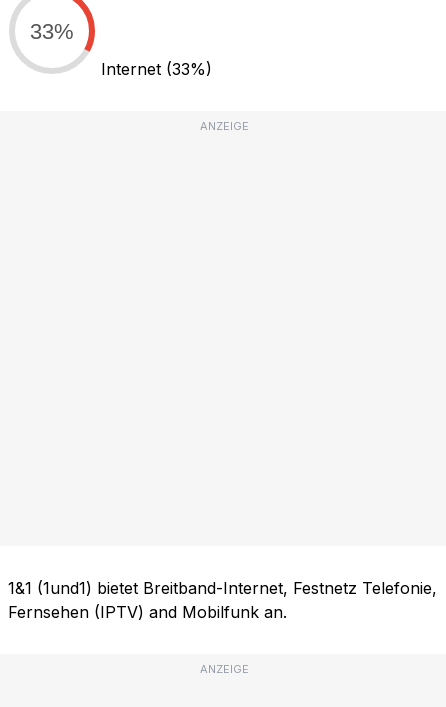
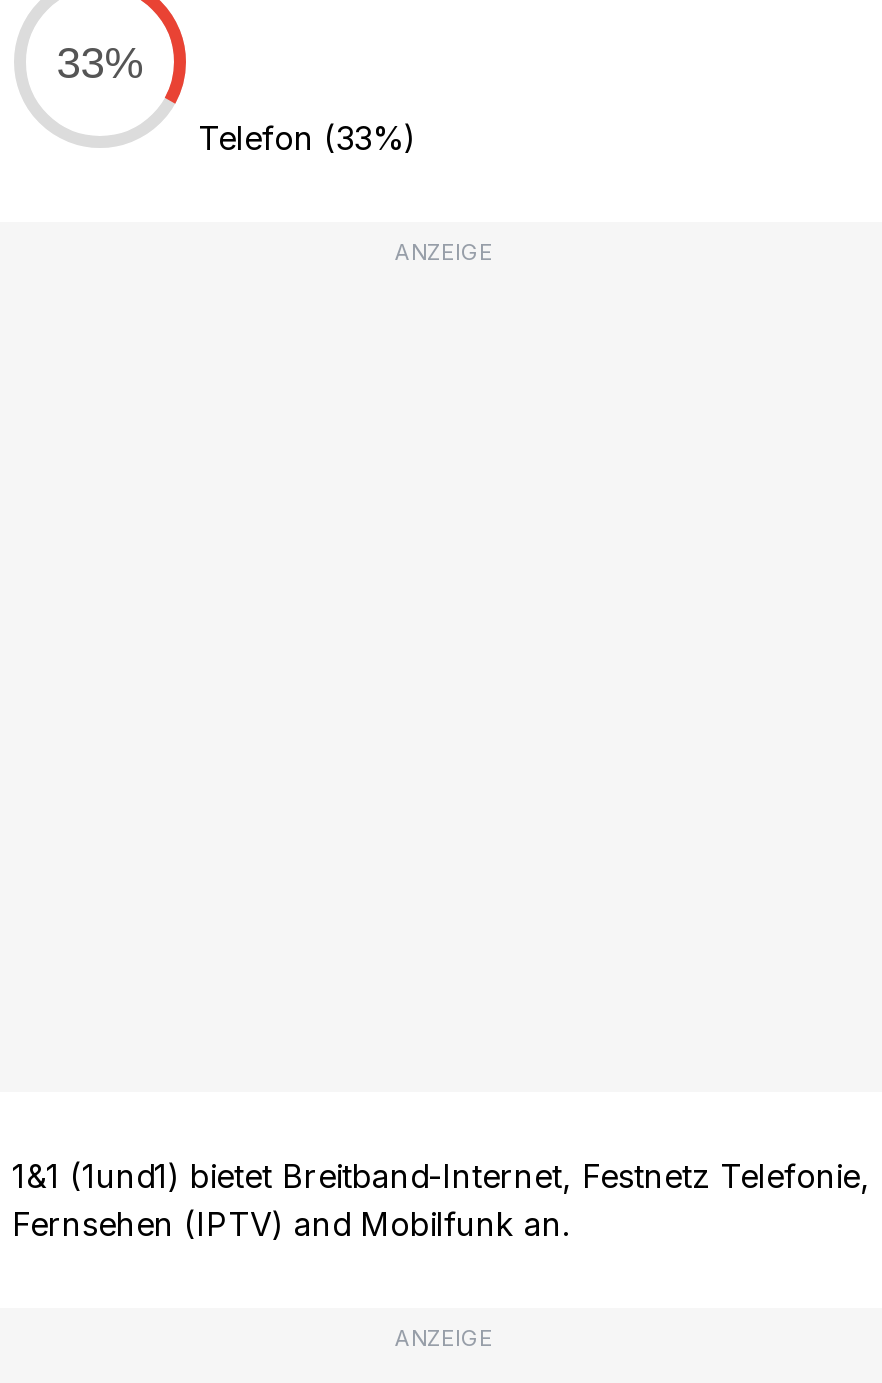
- Internet (33%)
+ Telefon (33%)
